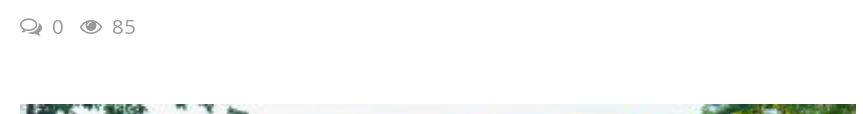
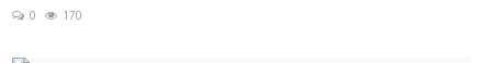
- 0 85
+ 0 170
